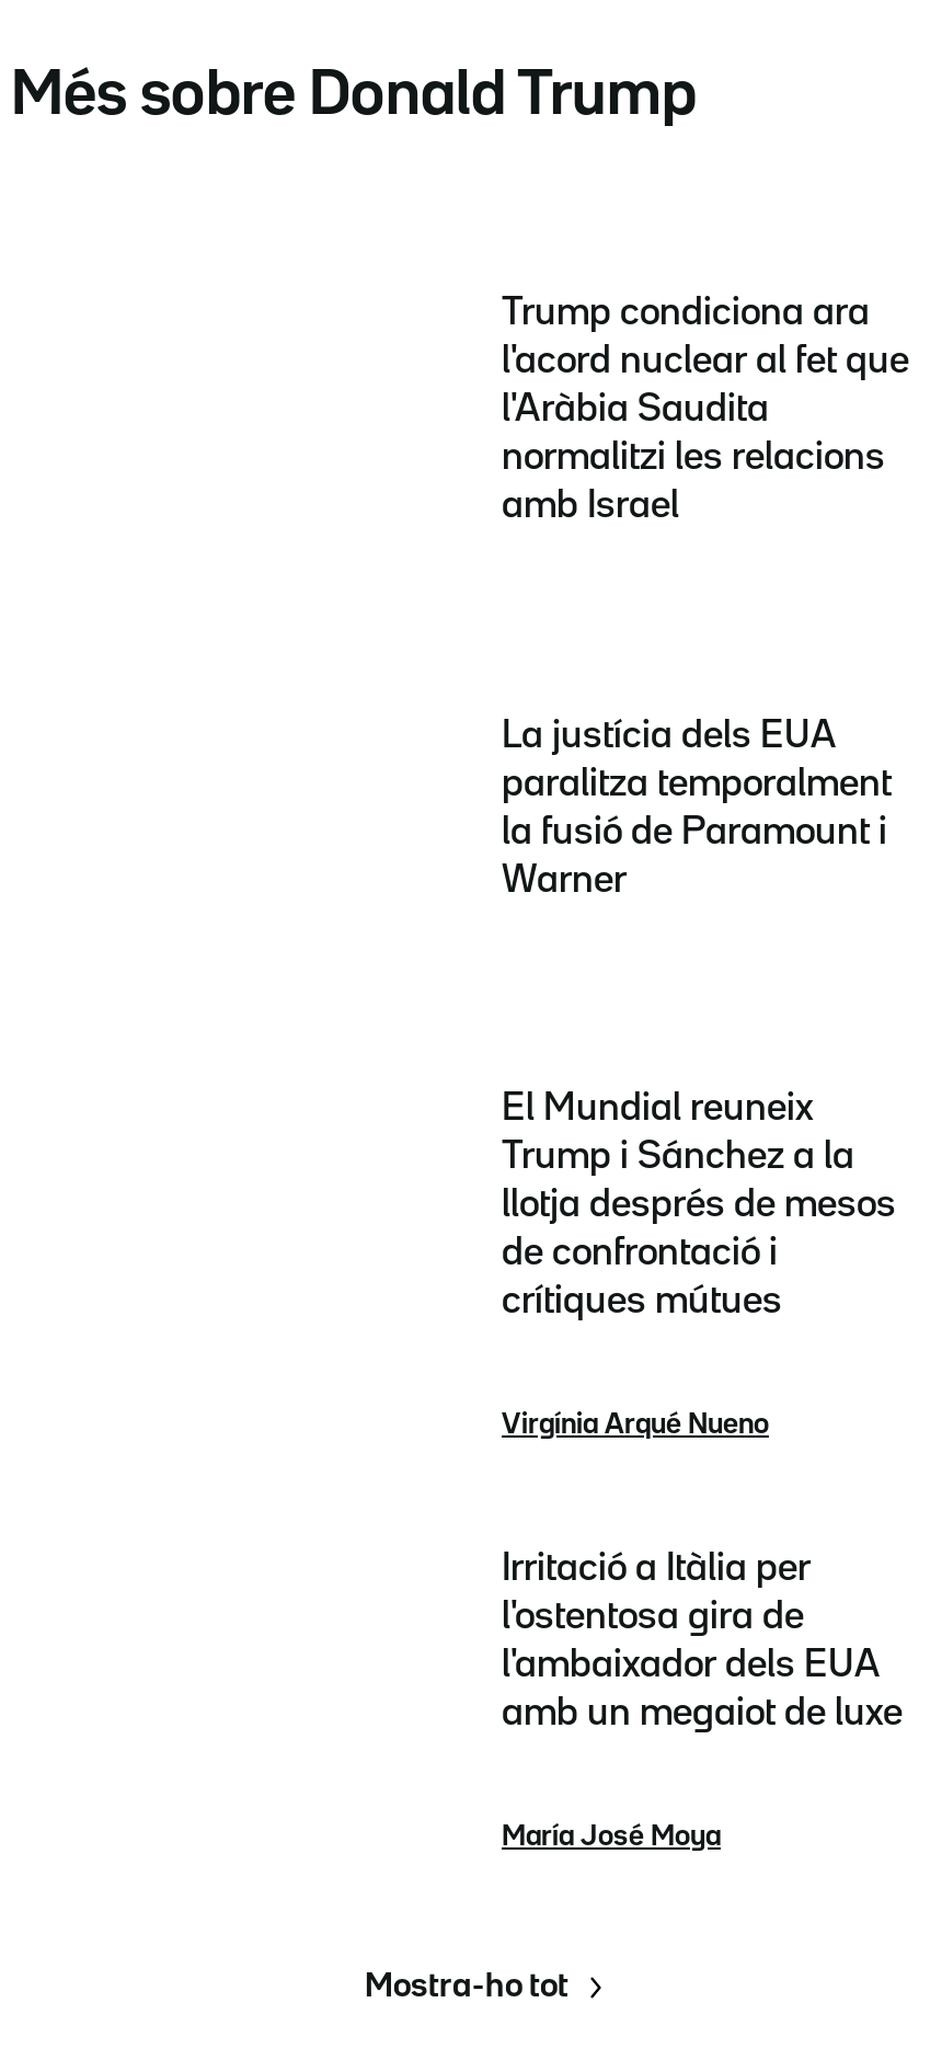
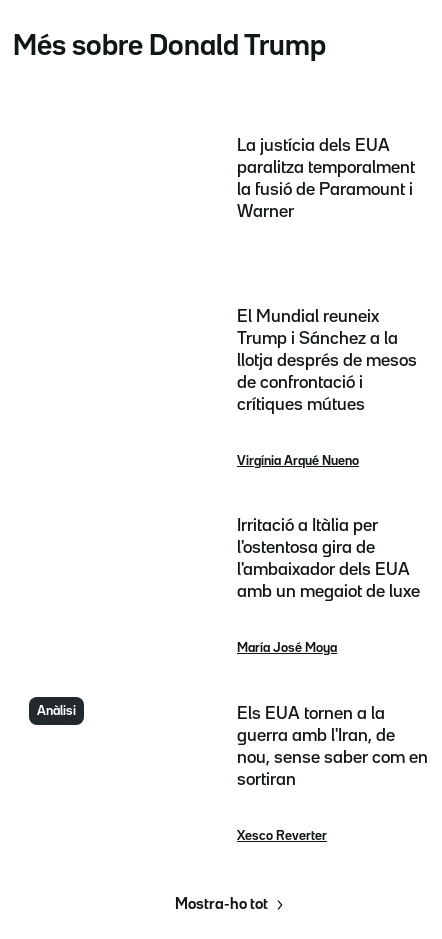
- Trump condiciona ara
- l'acord nuclear al fet que
- l'Aràbia Saudita
- normalitzi les relacions
- amb Israel

moved up: La justícia dels EUA | paralitza temporalment | la fusió de Paramount i | ... | amb un megaiot de luxe | María José Moya

+ Anàlisi
+ Els EUA tornen a la
+ guerra amb l'Iran, de
+ nou, sense saber com en
+ sortiran

+ Xesco Reverter
